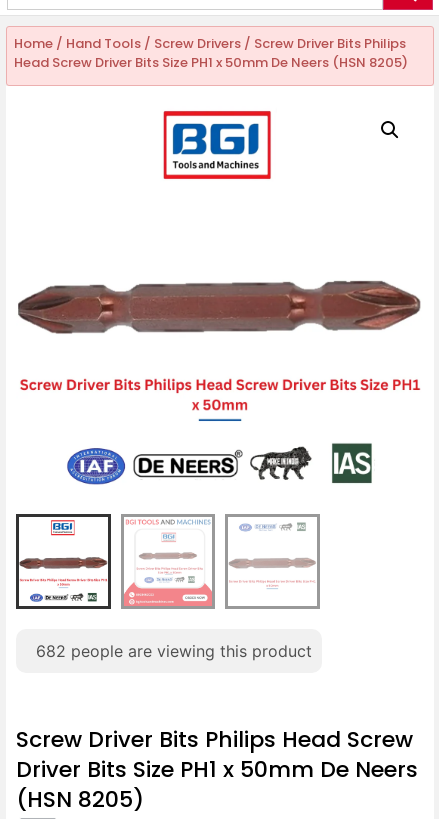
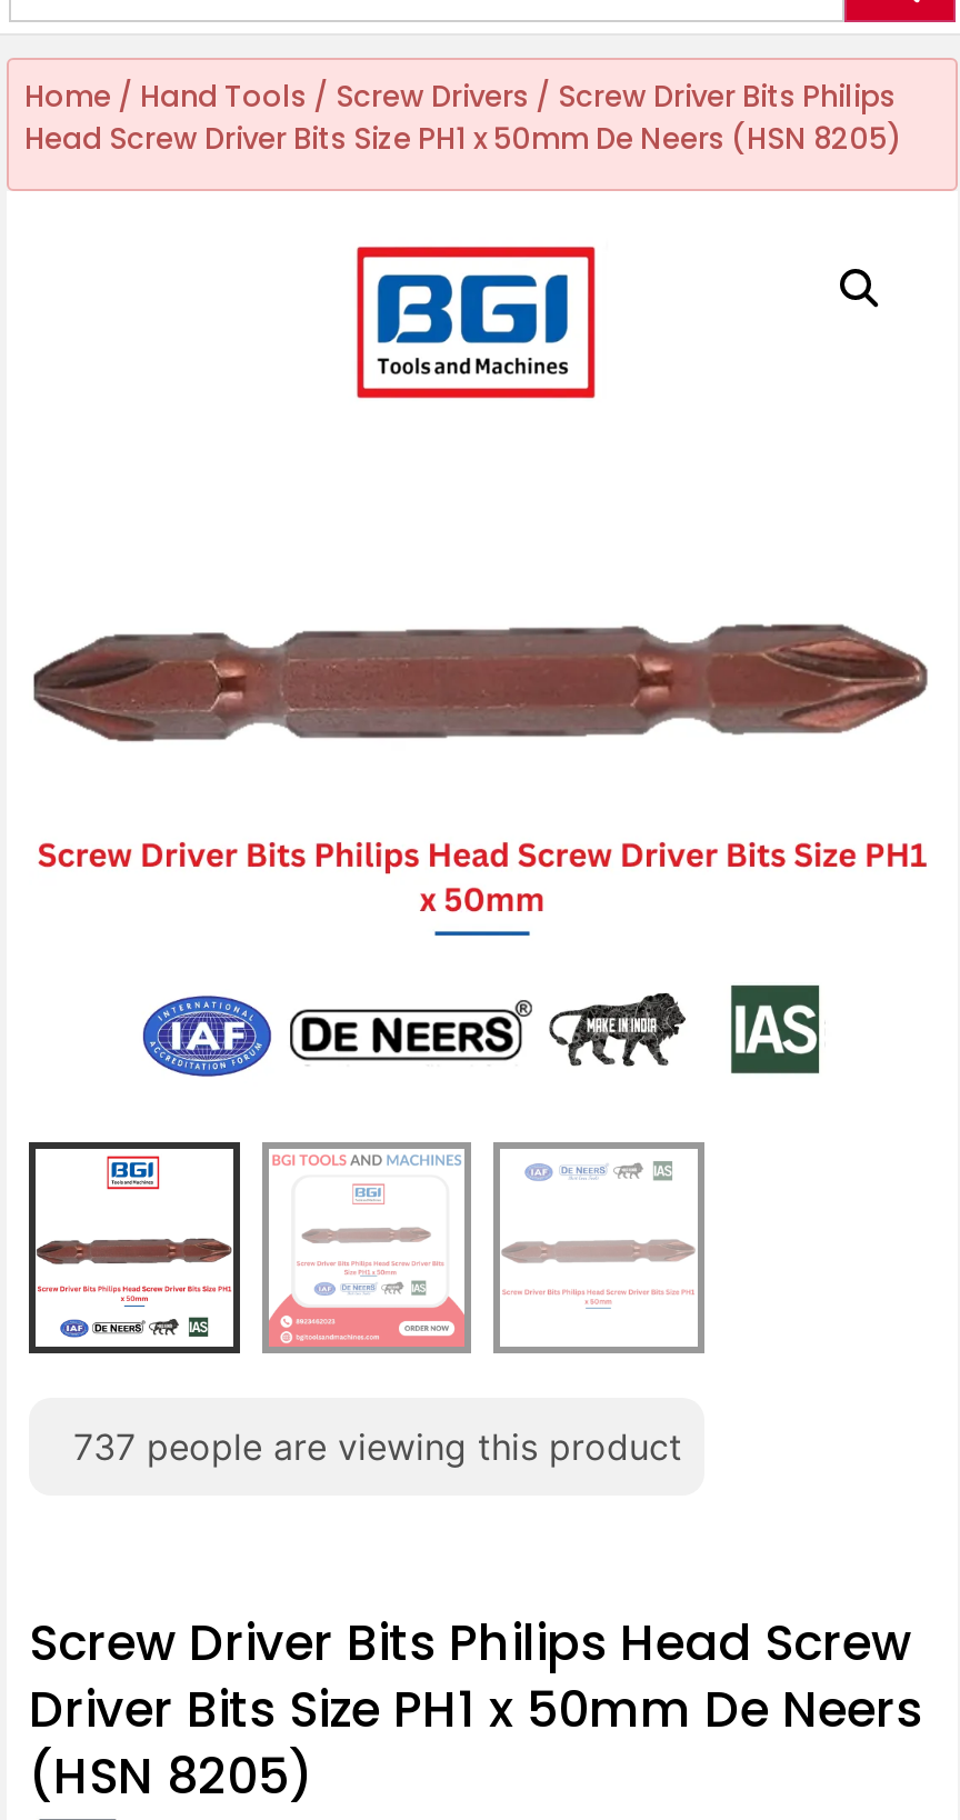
- 682 people are viewing this product
+ 737 people are viewing this product
